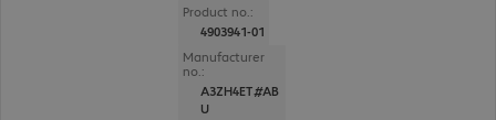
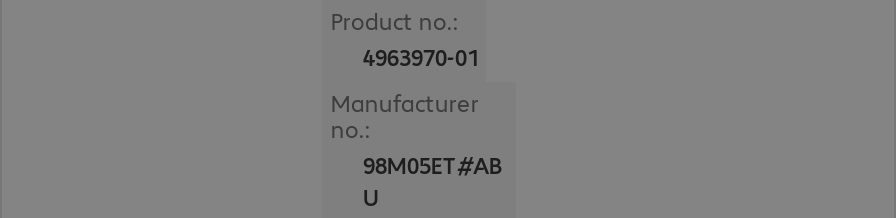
- 4903941-01
+ 4963970-01

- A3ZH4ET#AB
+ 98M05ET#AB
